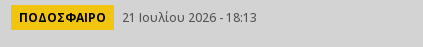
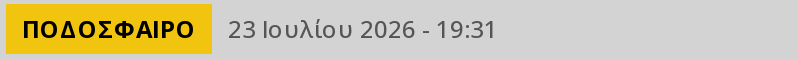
- ΠΟΔΟΣΦΑΙΡΟ 21 Ιουλίου 2026 - 18:13
+ ΠΟΔΟΣΦΑΙΡΟ 23 Ιουλίου 2026 - 19:31
